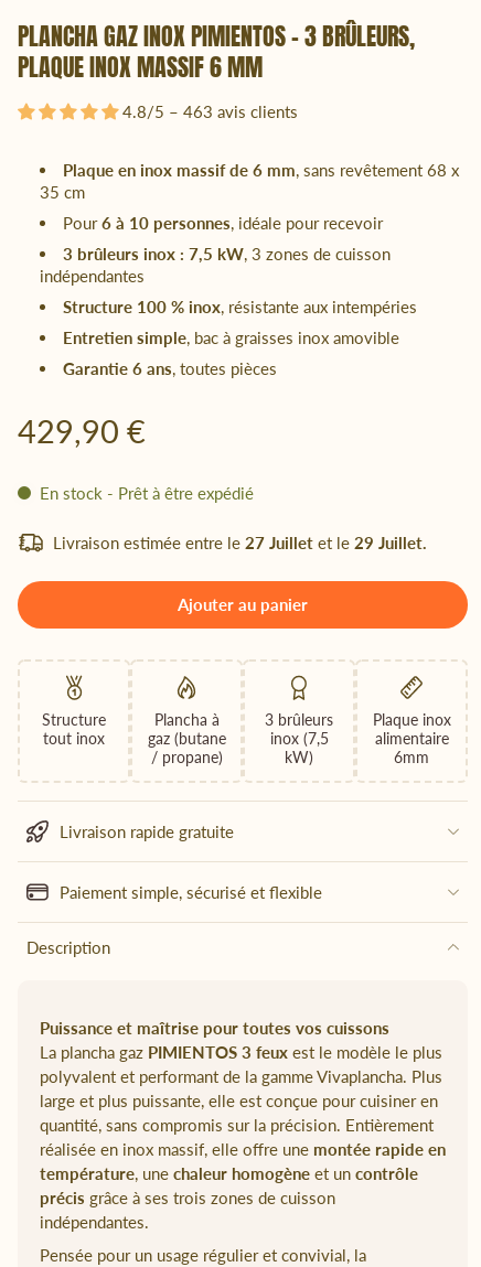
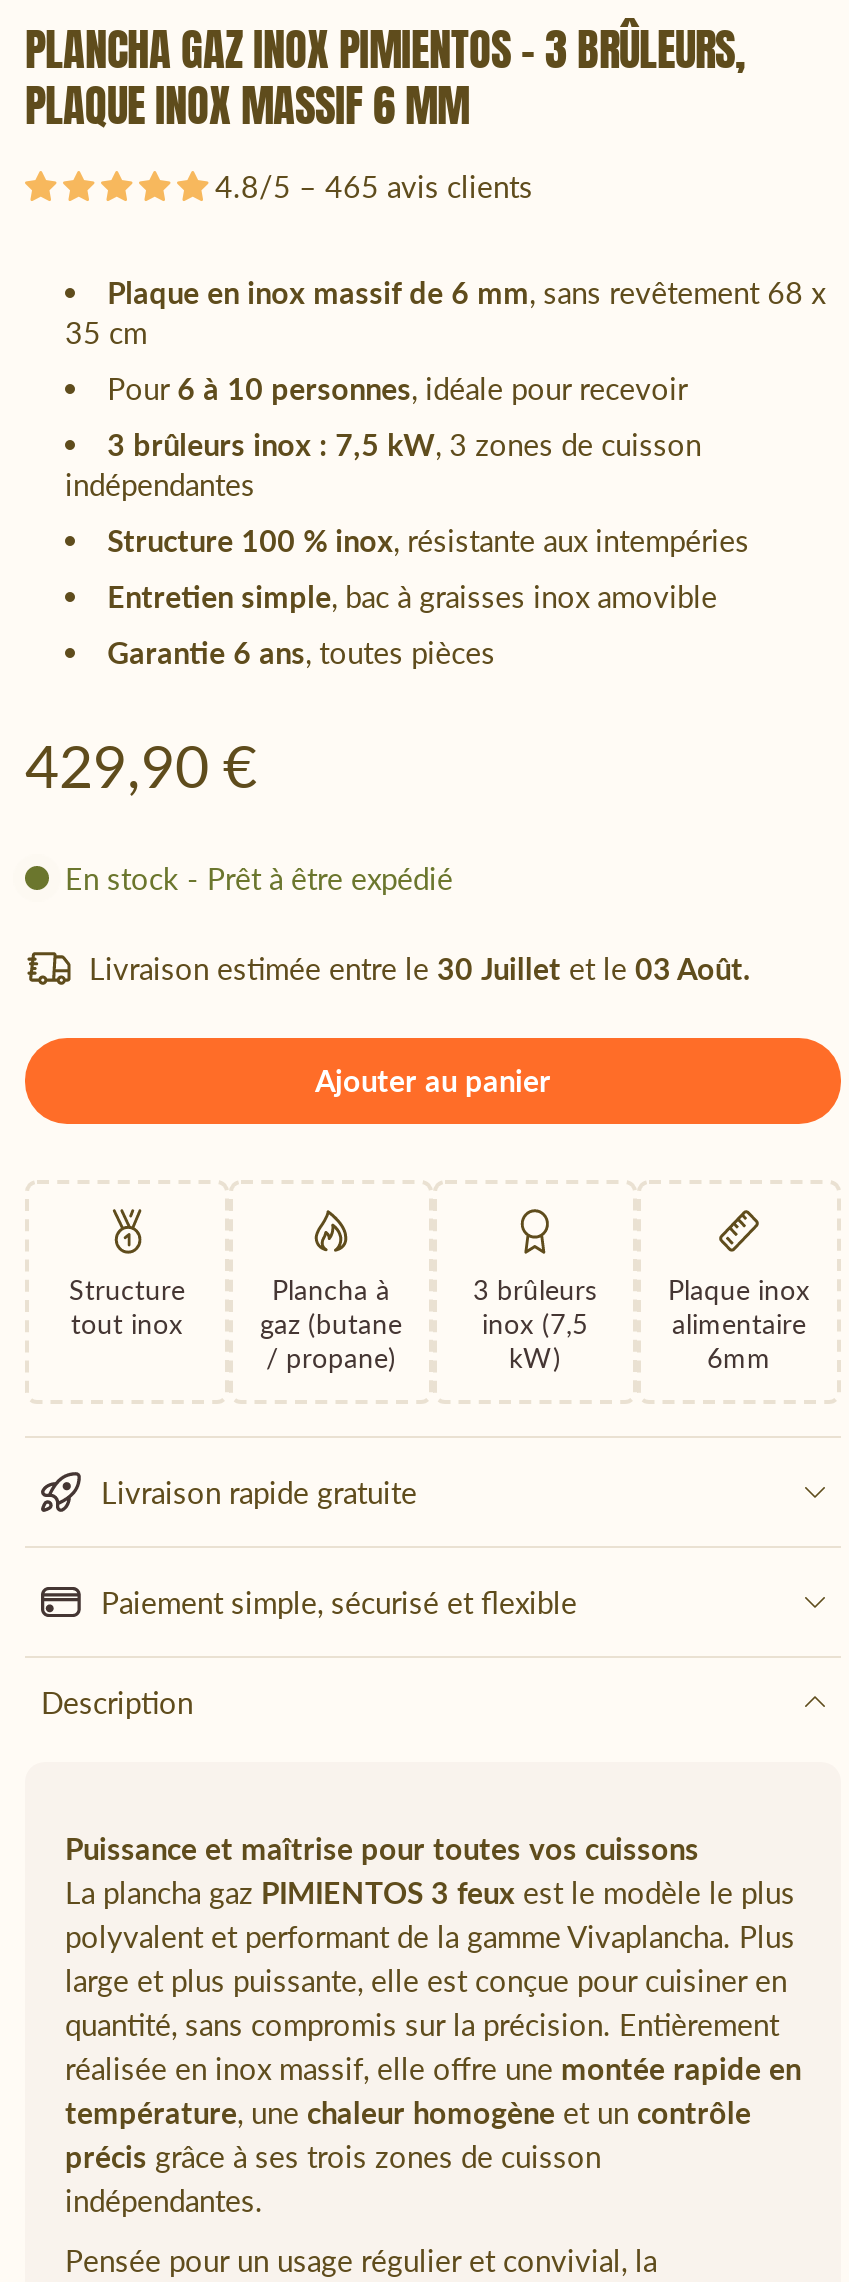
- 4.8/5 – 463 avis clients
+ 4.8/5 – 465 avis clients

- Livraison estimée entre le 27 Juillet et le 29 Juillet.
+ Livraison estimée entre le 30 Juillet et le 03 Août.
